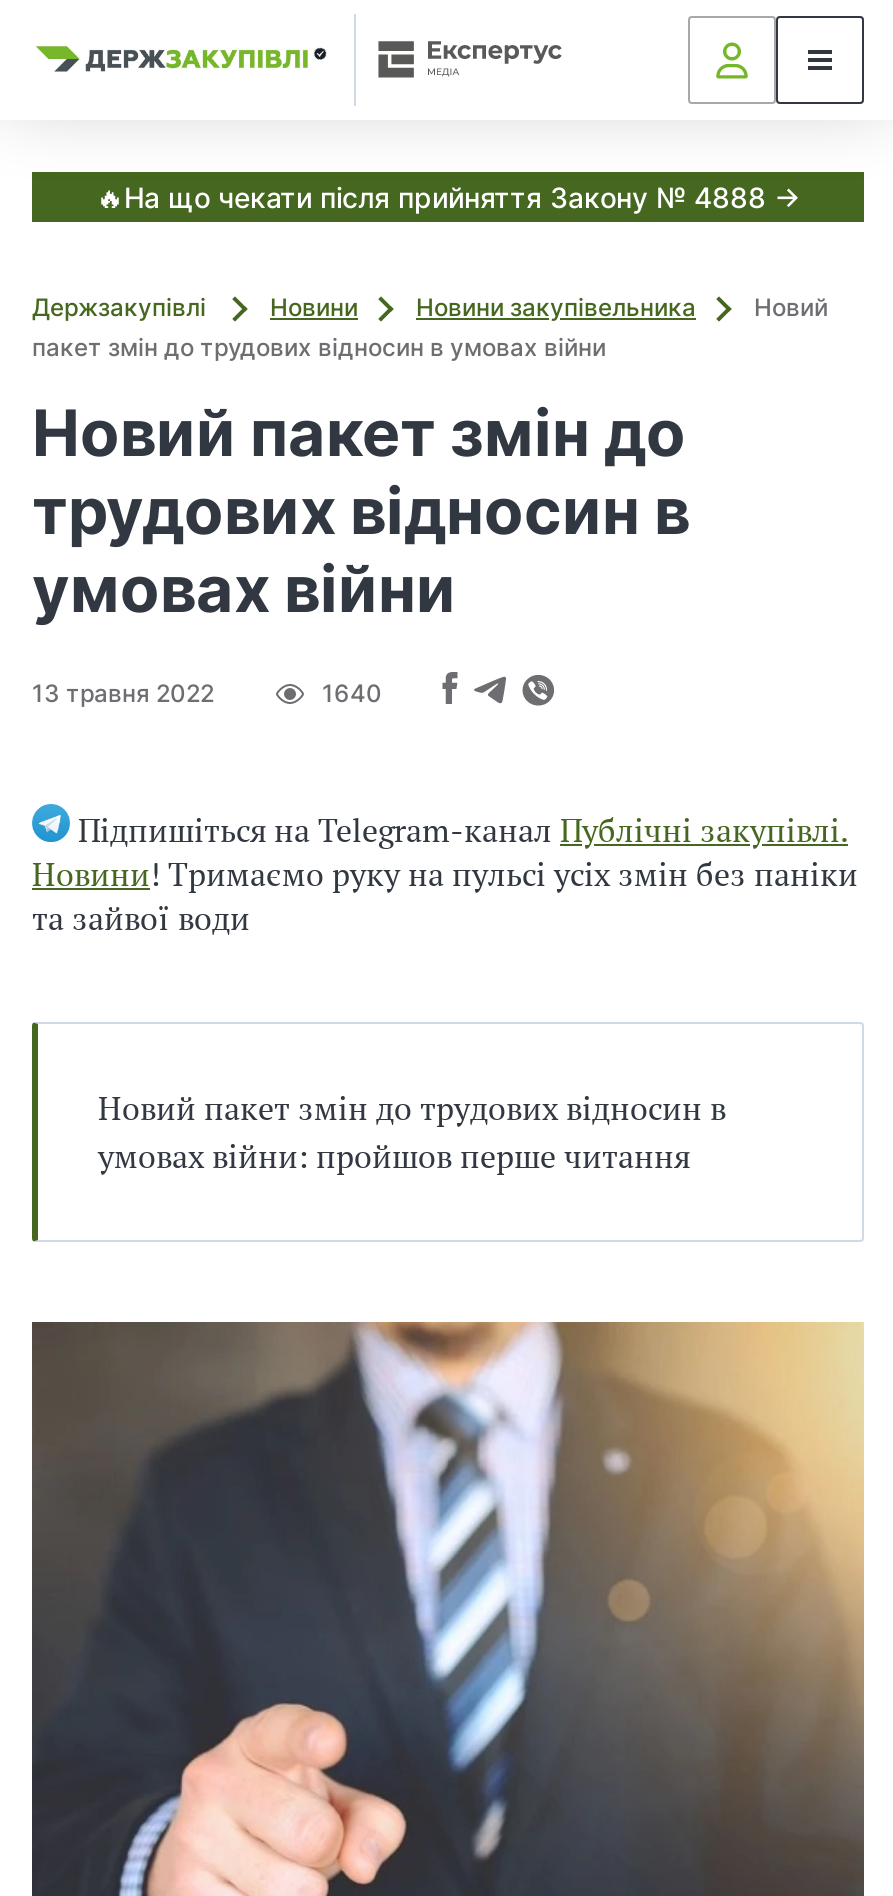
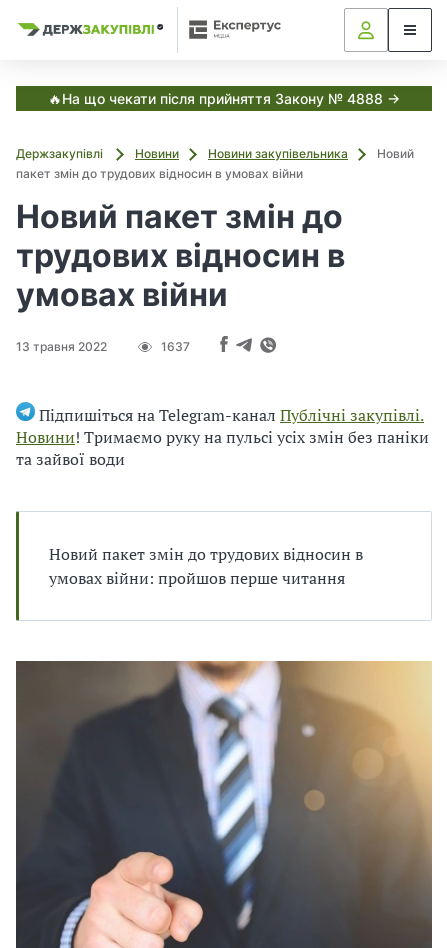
- 1640
+ 1637
